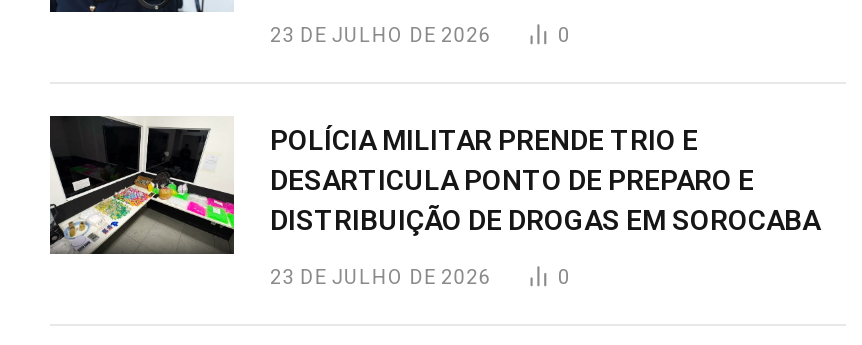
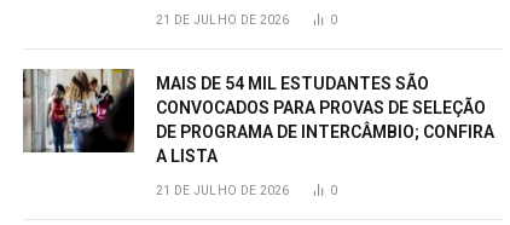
- 23 DE JULHO DE 2026
+ 21 DE JULHO DE 2026

- [image]
- POLÍCIA MILITAR PRENDE TRIO E
- DESARTICULA PONTO DE PREPARO E
- DISTRIBUIÇÃO DE DROGAS EM SOROCABA
+ [image]
+ MAIS DE 54 MIL ESTUDANTES SÃO
+ CONVOCADOS PARA PROVAS DE SELEÇÃO
+ DE PROGRAMA DE INTERCÂMBIO; CONFIRA
+ A LISTA

- 23 DE JULHO DE 2026
+ 21 DE JULHO DE 2026
